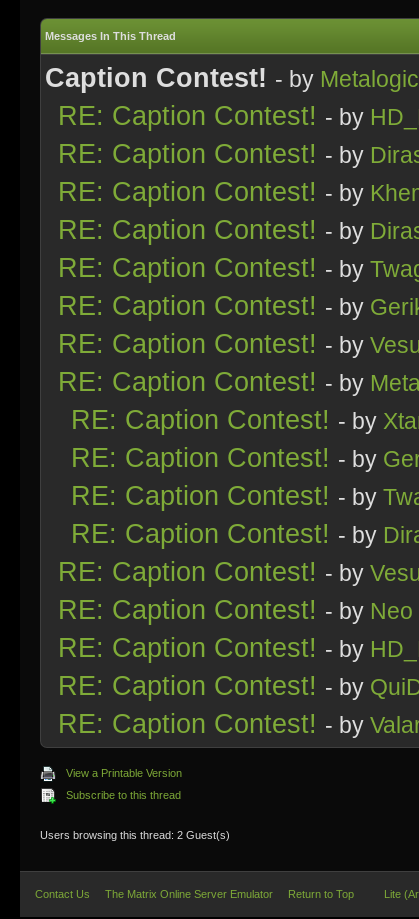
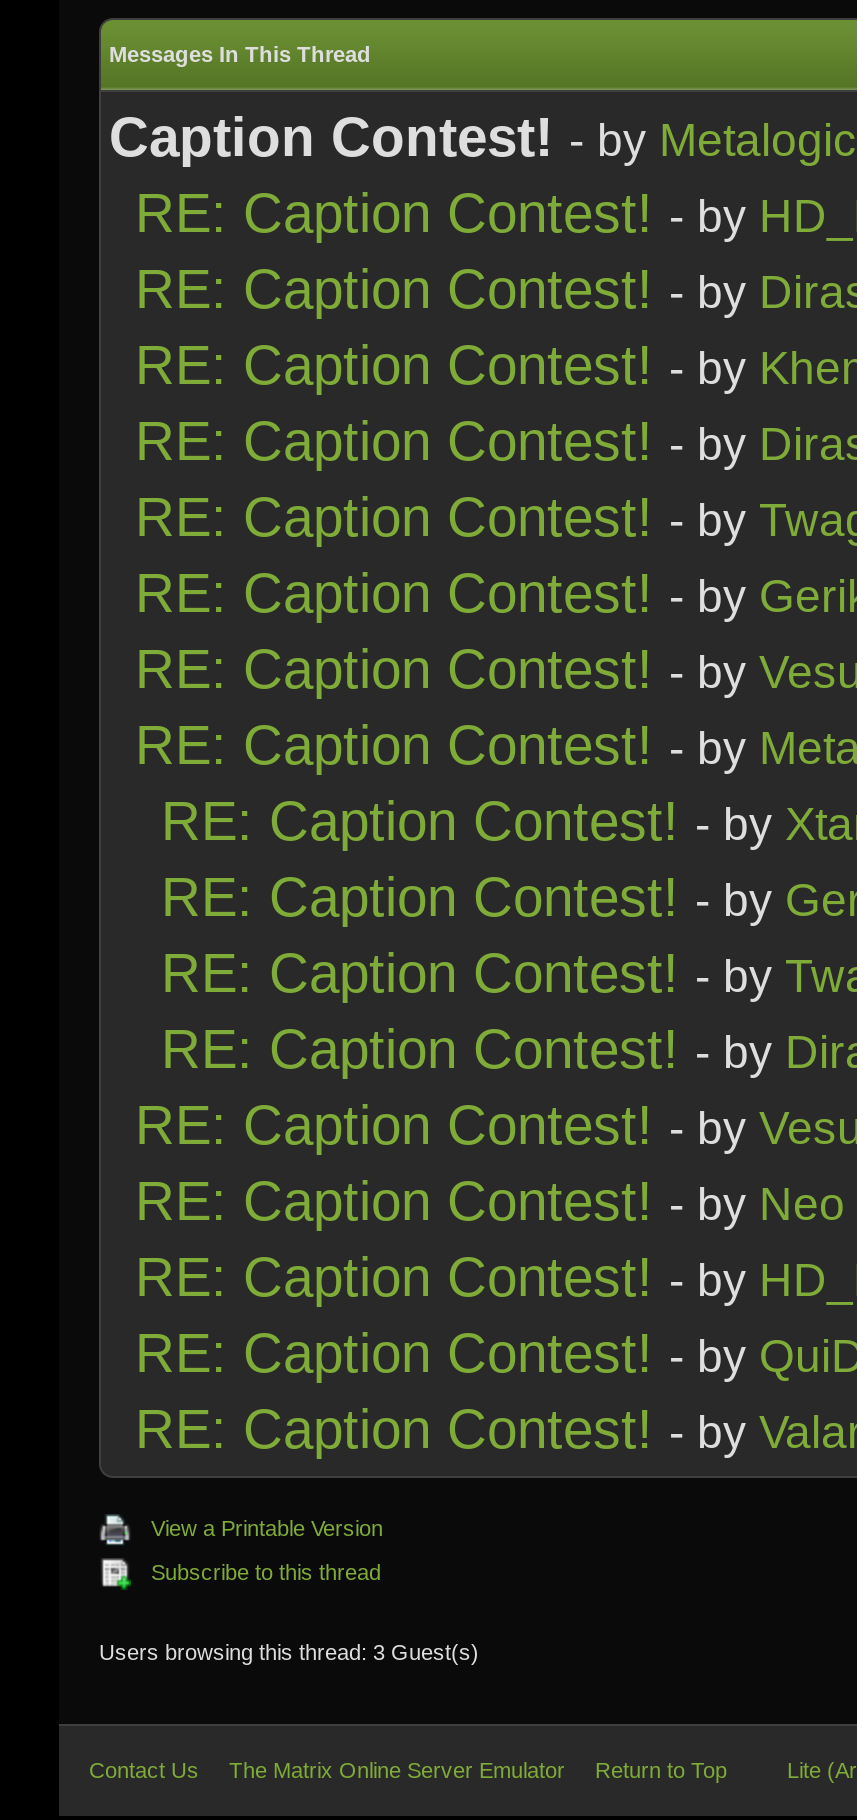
- Users browsing this thread: 2 Guest(s)
+ Users browsing this thread: 3 Guest(s)
